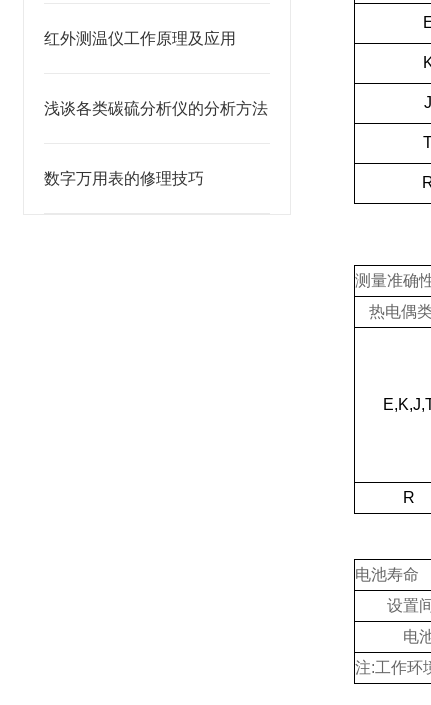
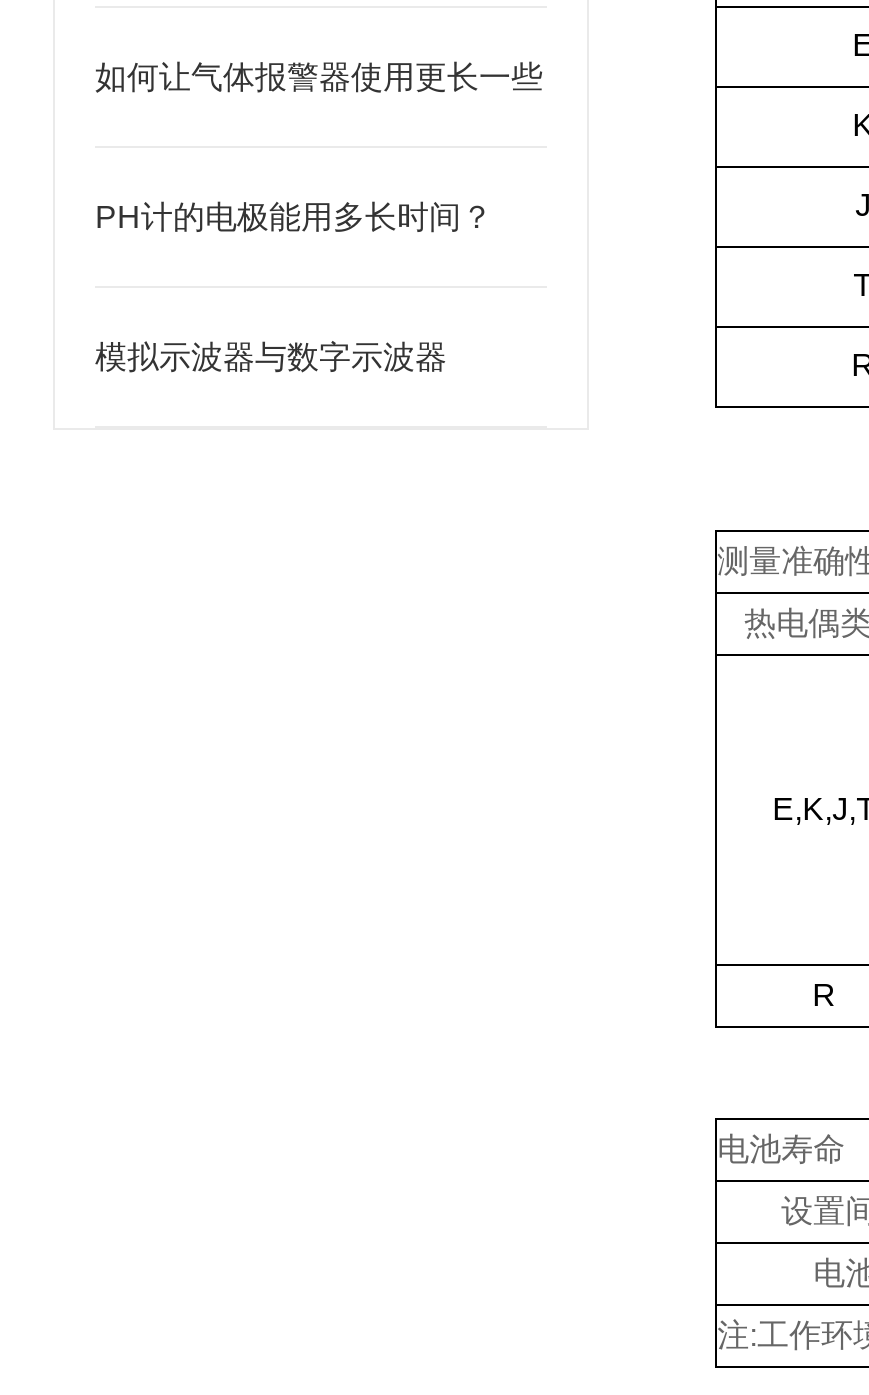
- 红外测温仪工作原理及应用
+ 如何让气体报警器使用更长一些

- 浅谈各类碳硫分析仪的分析方法
+ PH计的电极能用多长时间？

- 数字万用表的修理技巧
+ 模拟示波器与数字示波器
